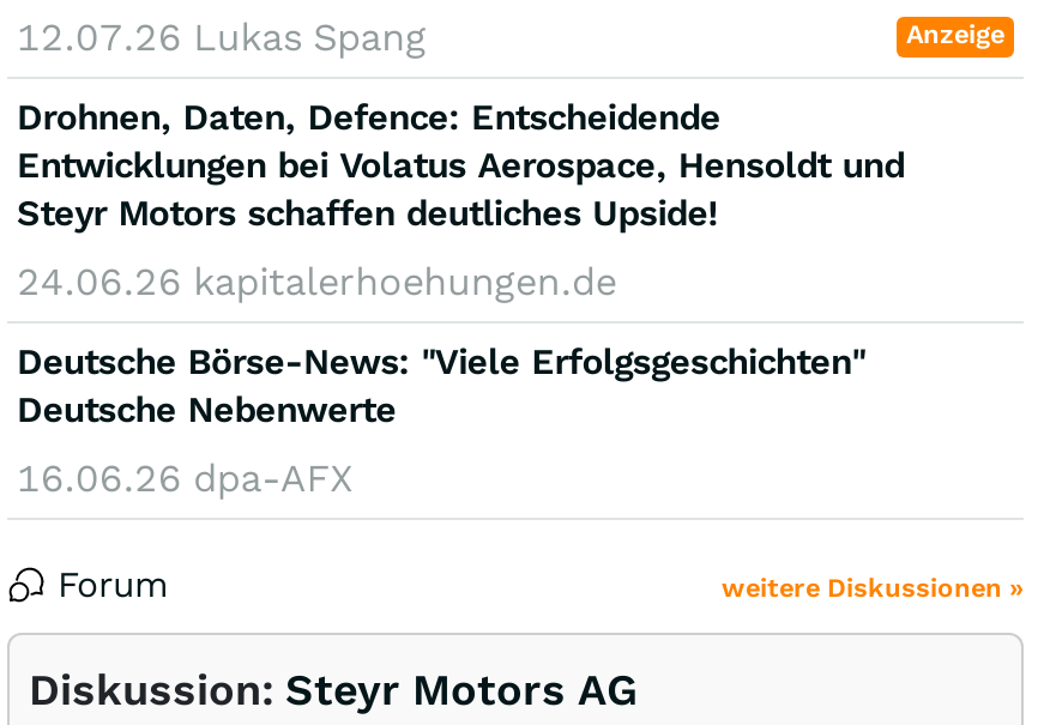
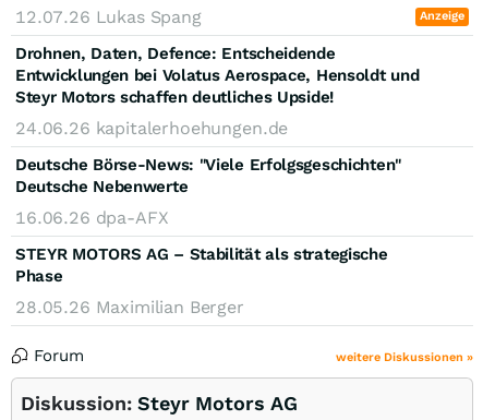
+ STEYR MOTORS AG – Stabilität als strategische
+ Phase
+ 28.05.26 Maximilian Berger
